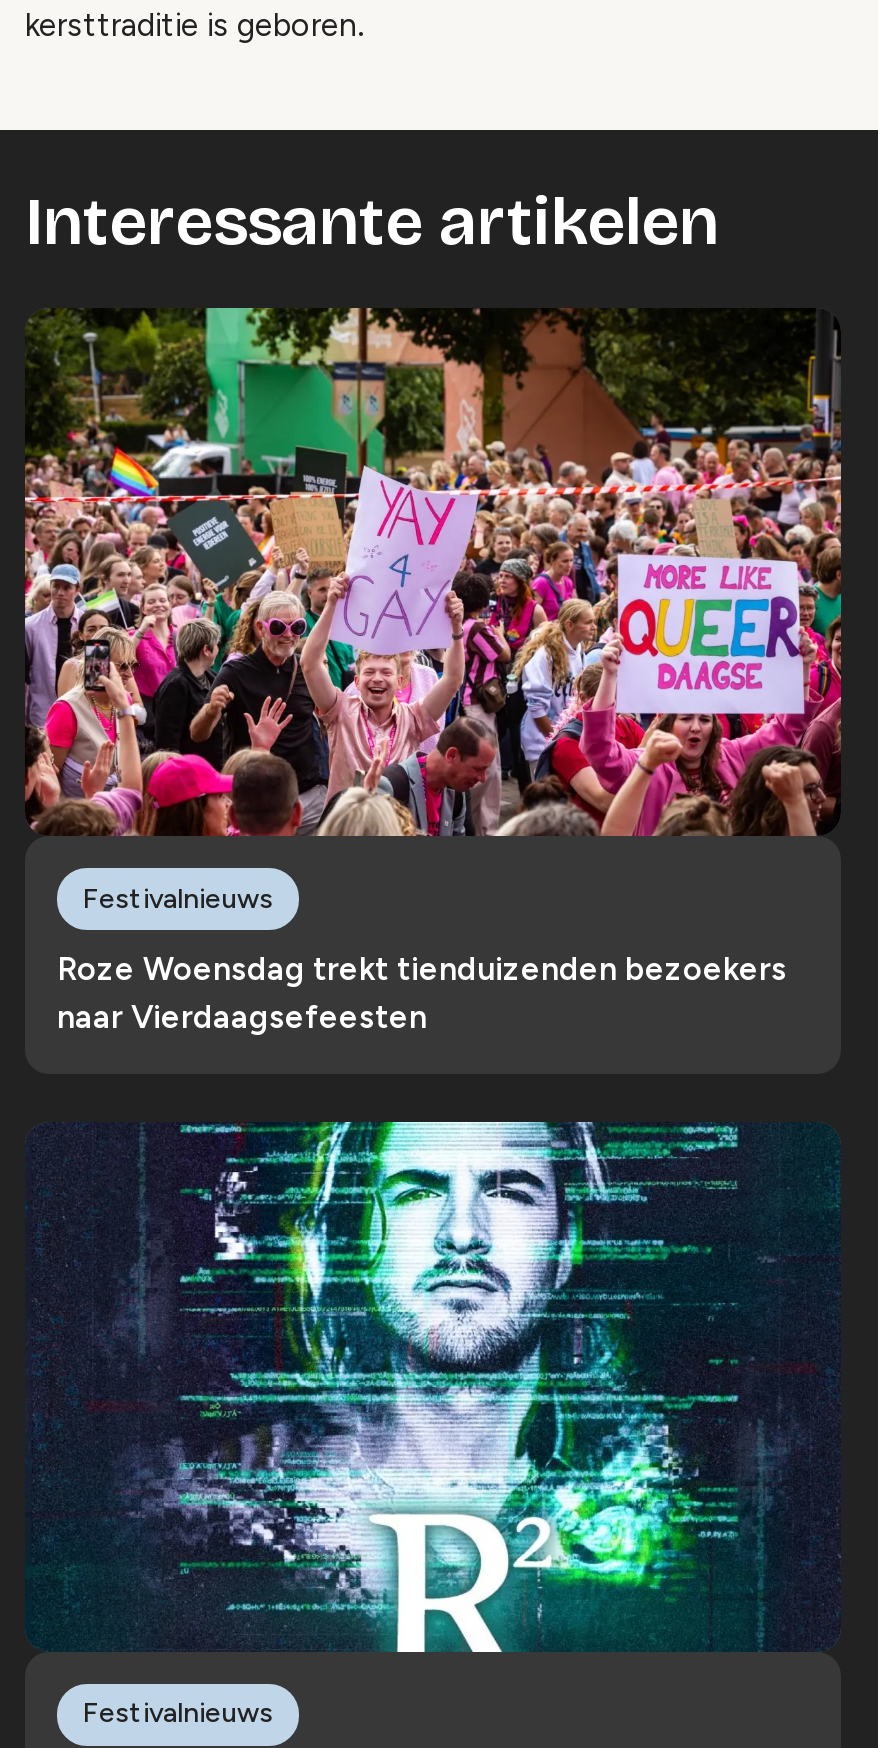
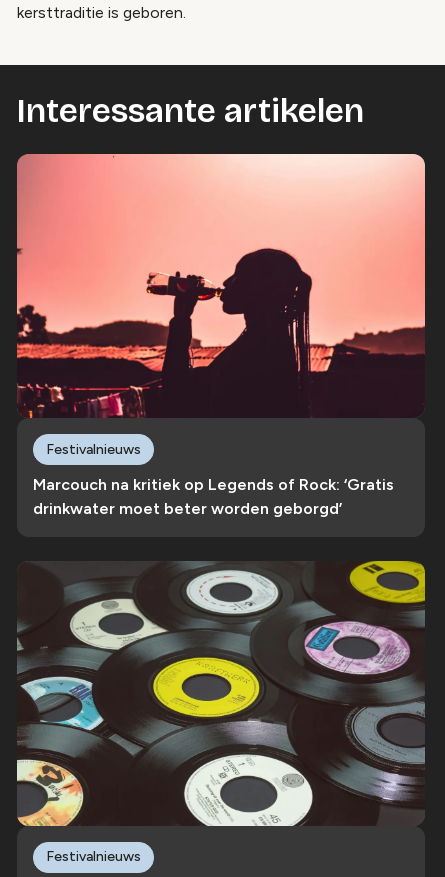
- [image]
+ [image]

- Roze Woensdag trekt tienduizenden bezoekers
- naar Vierdaagsefeesten
+ Marcouch na kritiek op Legends of Rock: ‘Gratis
+ drinkwater moet beter worden geborgd’

- [image]
+ [image]
